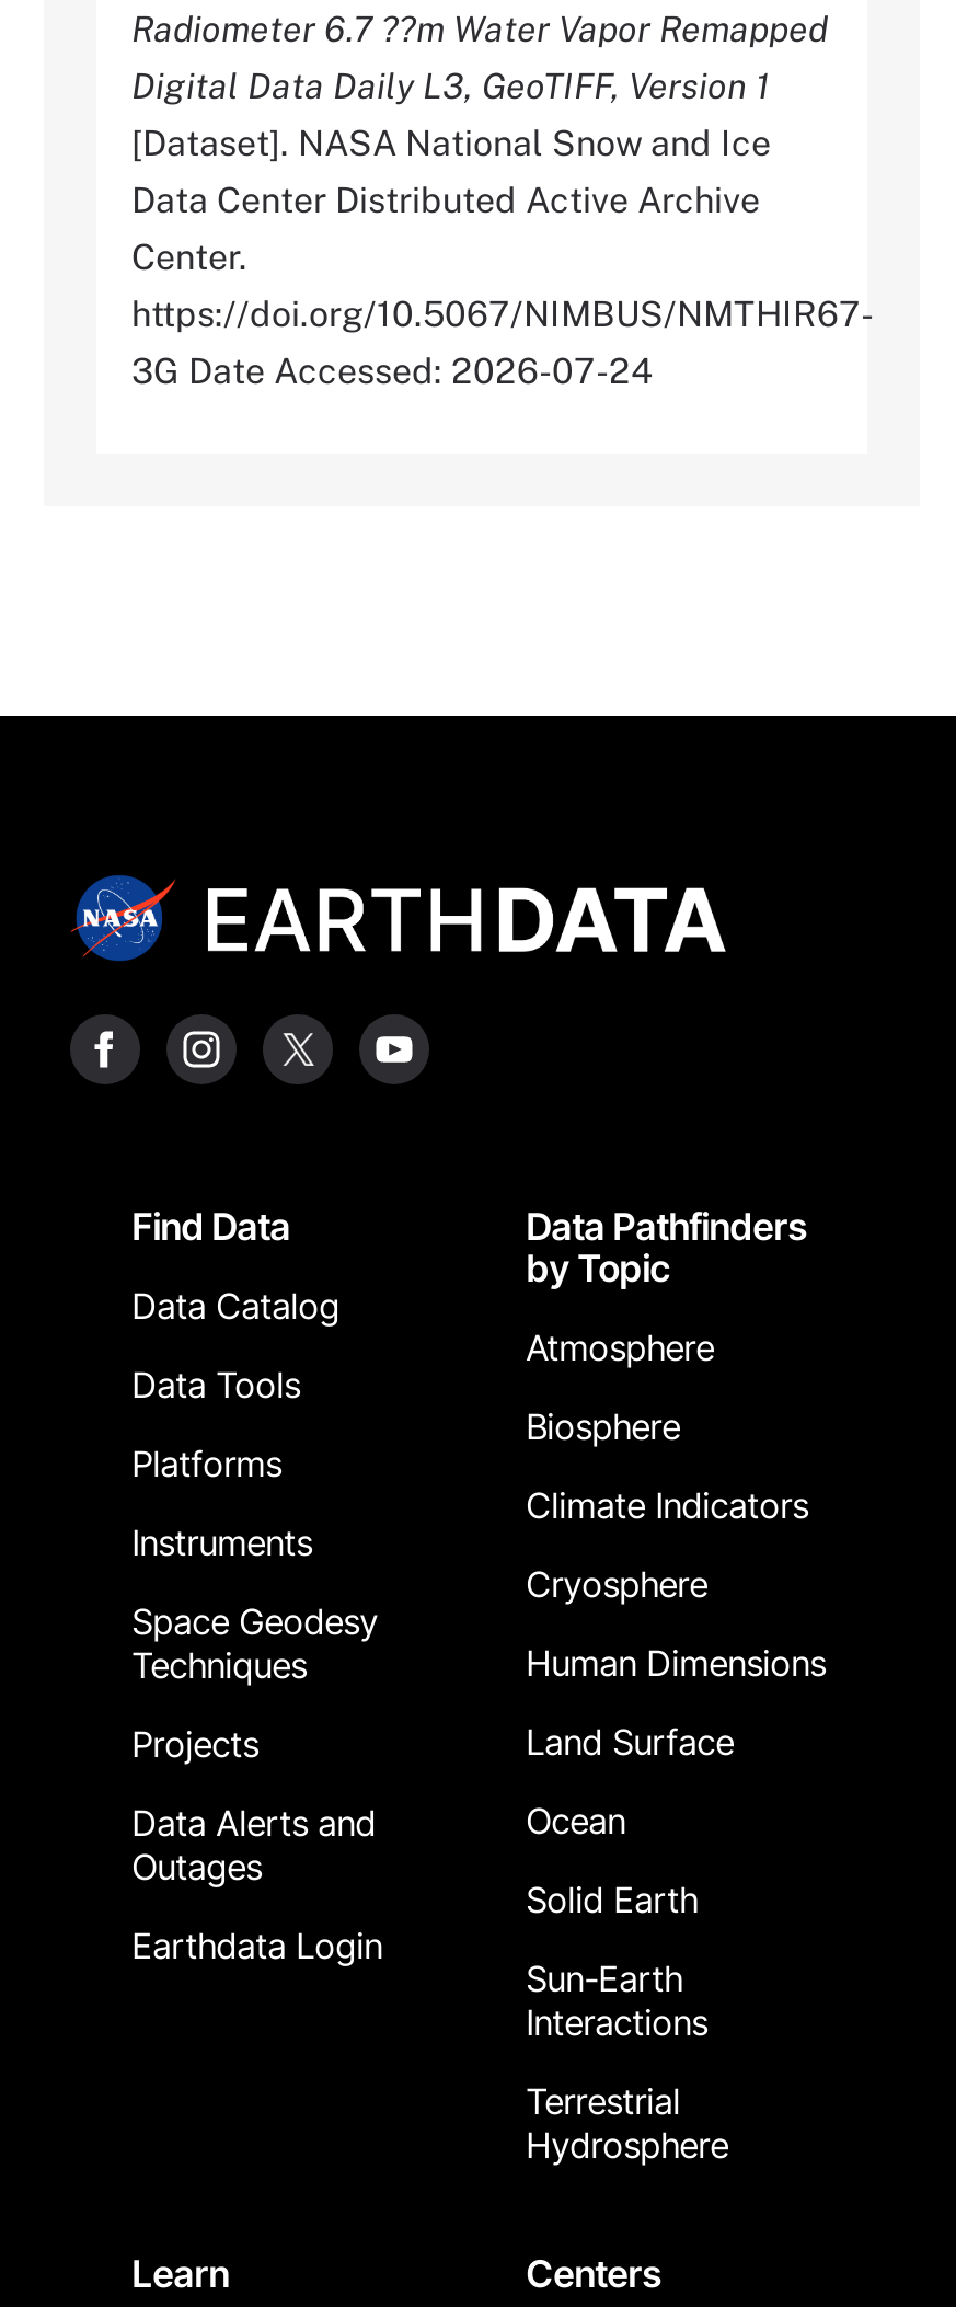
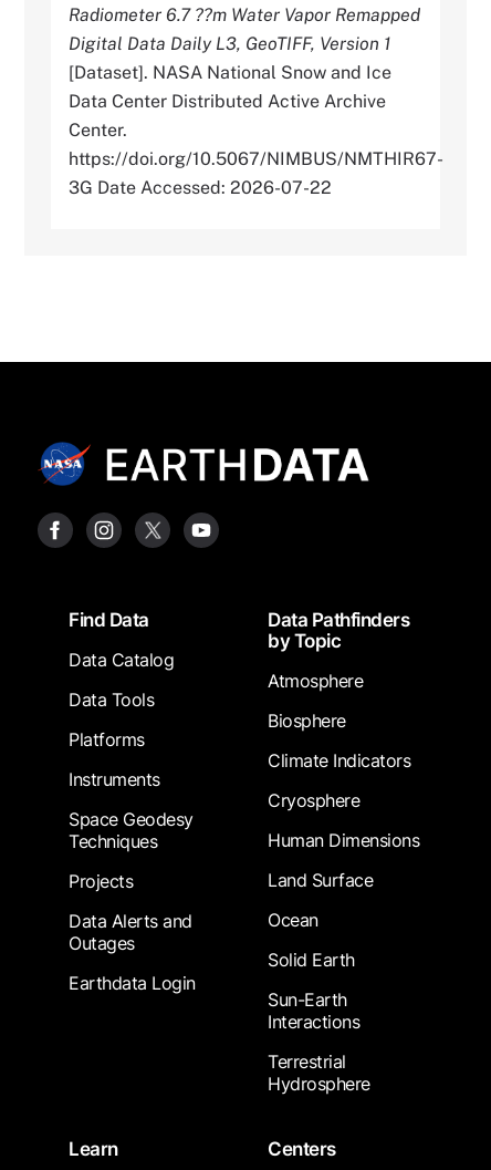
- 3G Date Accessed: 2026-07-24
+ 3G Date Accessed: 2026-07-22
